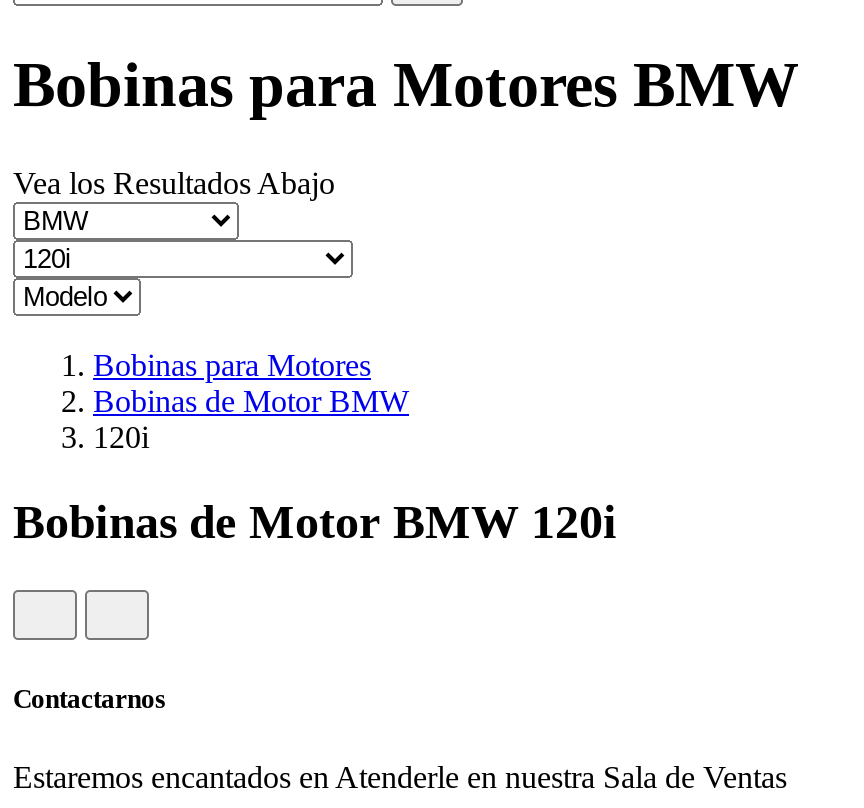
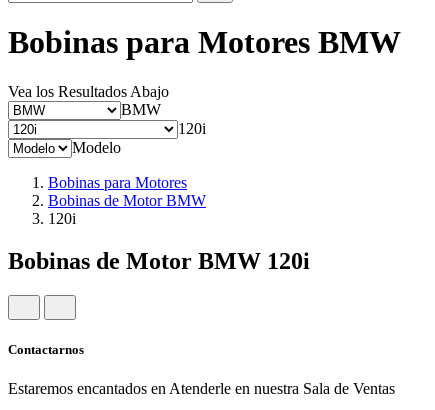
+ BMW
+ 120i
+ Modelo
